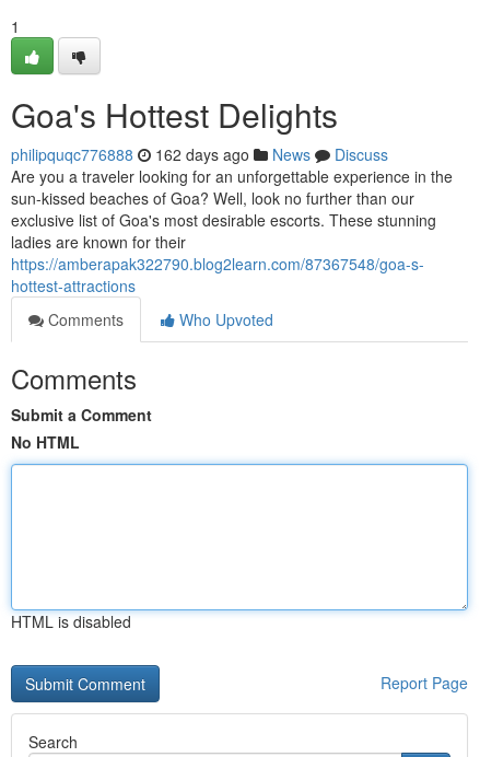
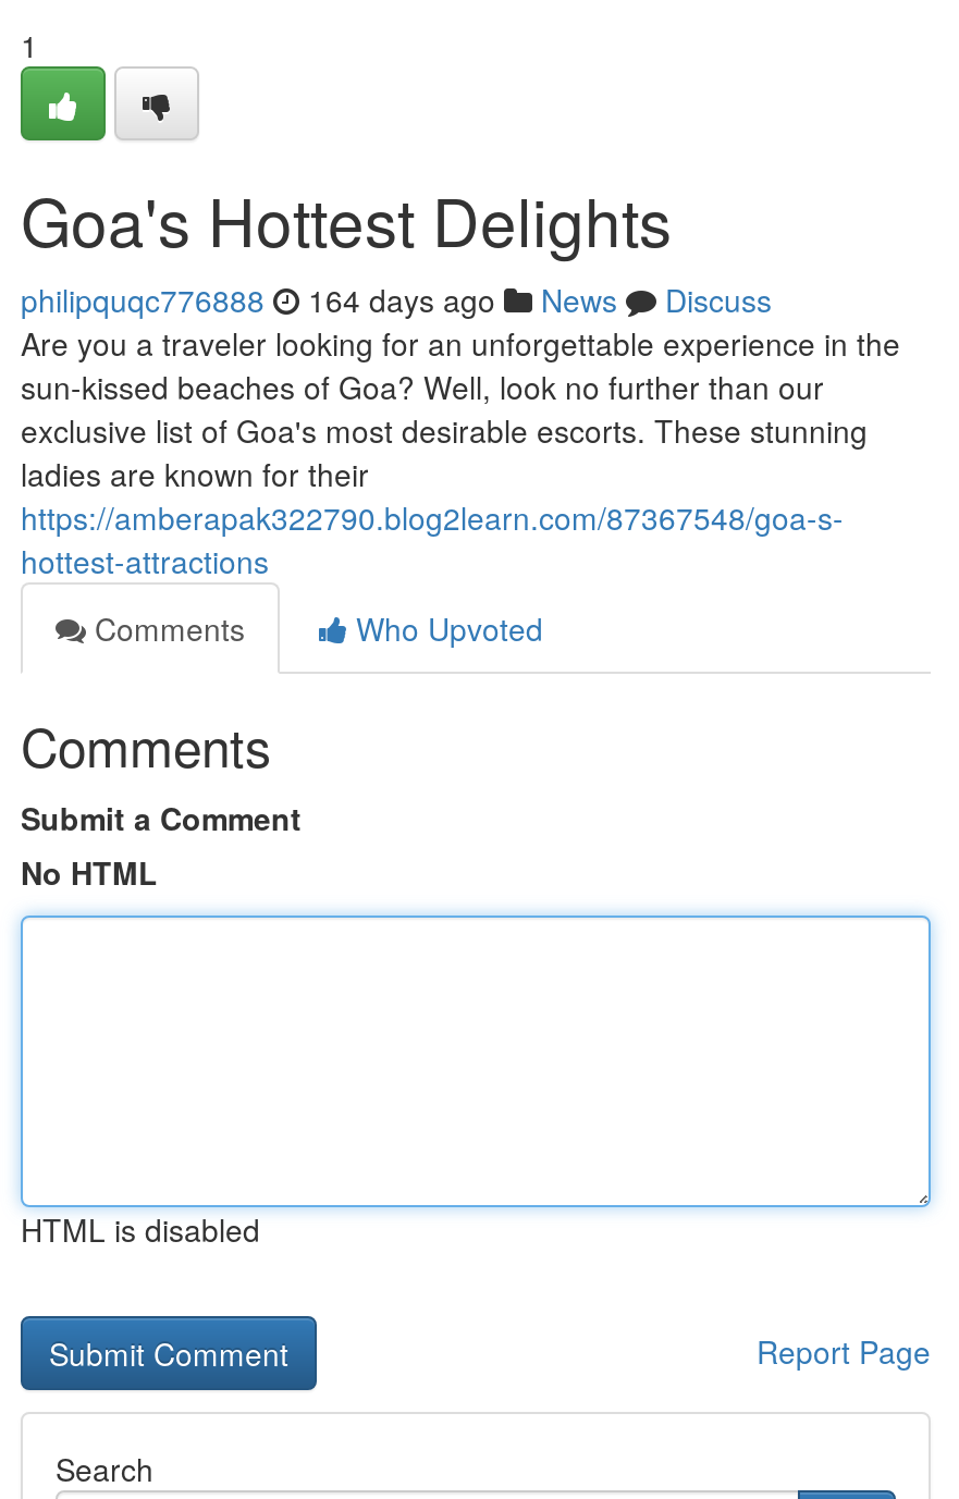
- philipquqc776888 162 days ago News Discuss
+ philipquqc776888 164 days ago News Discuss
